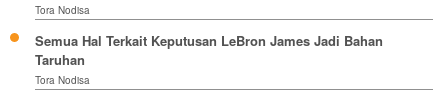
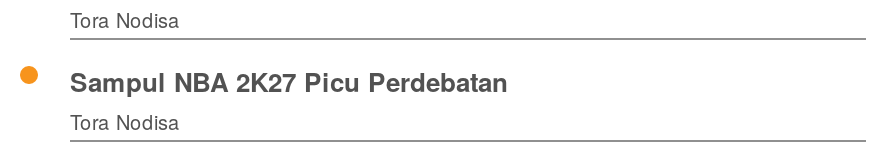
- Semua Hal Terkait Keputusan LeBron James Jadi Bahan
- Taruhan
+ Sampul NBA 2K27 Picu Perdebatan
